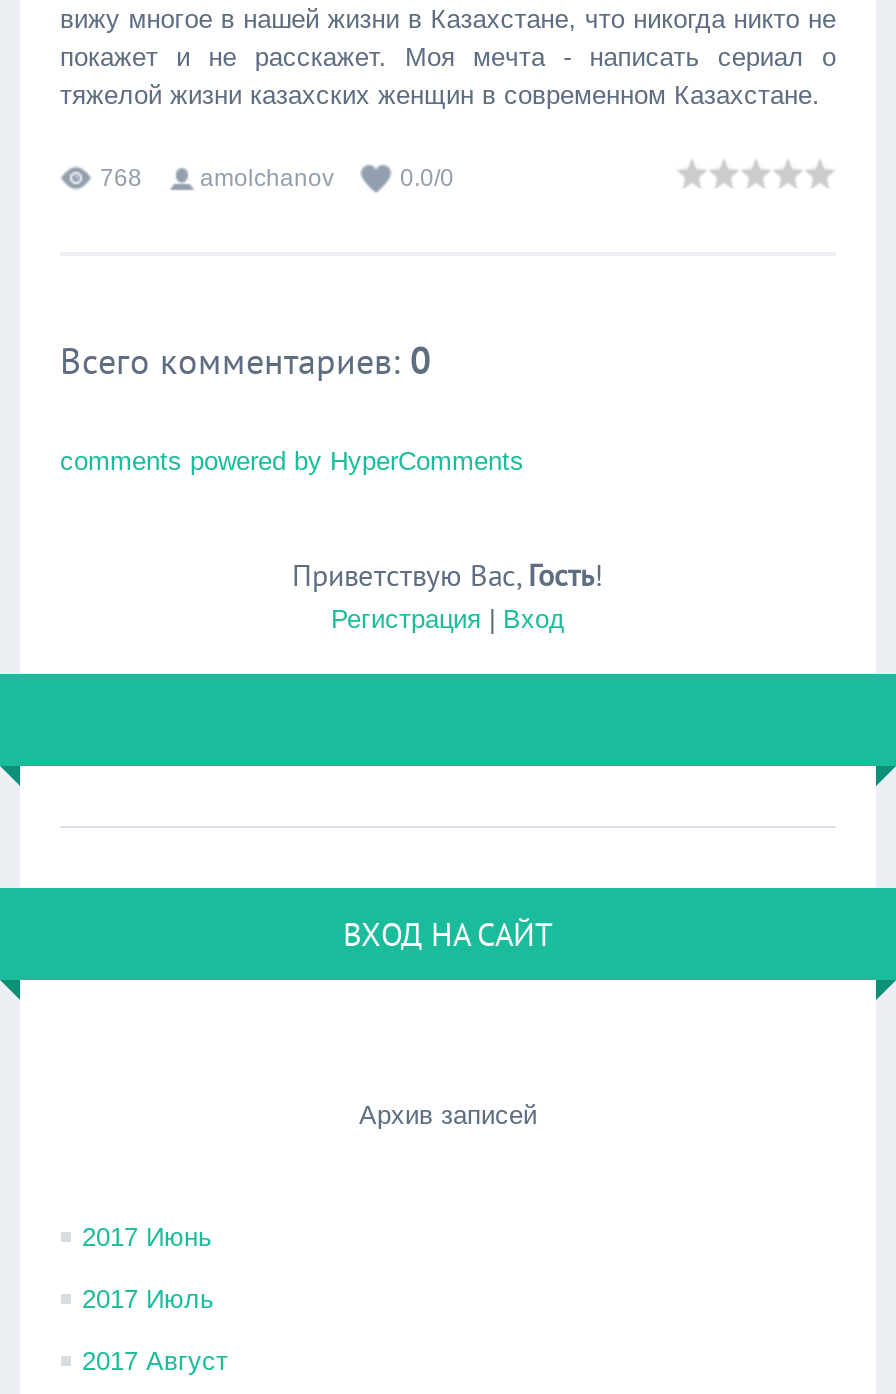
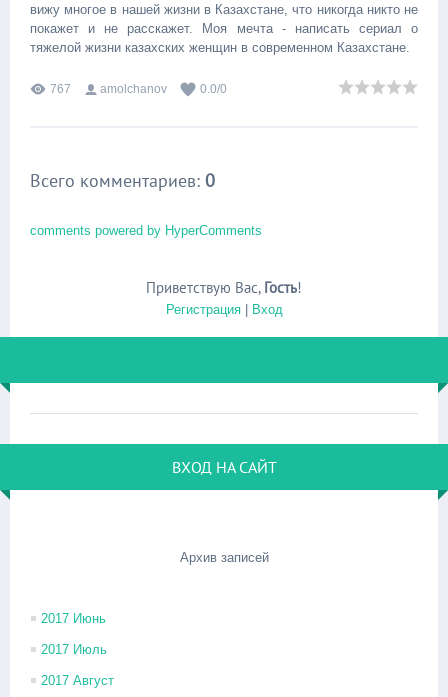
- 768
+ 767
